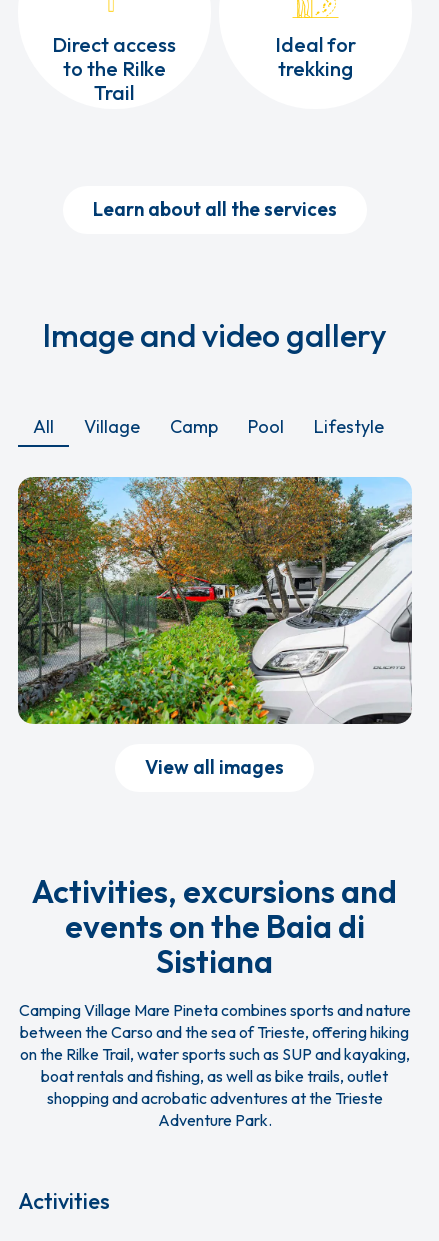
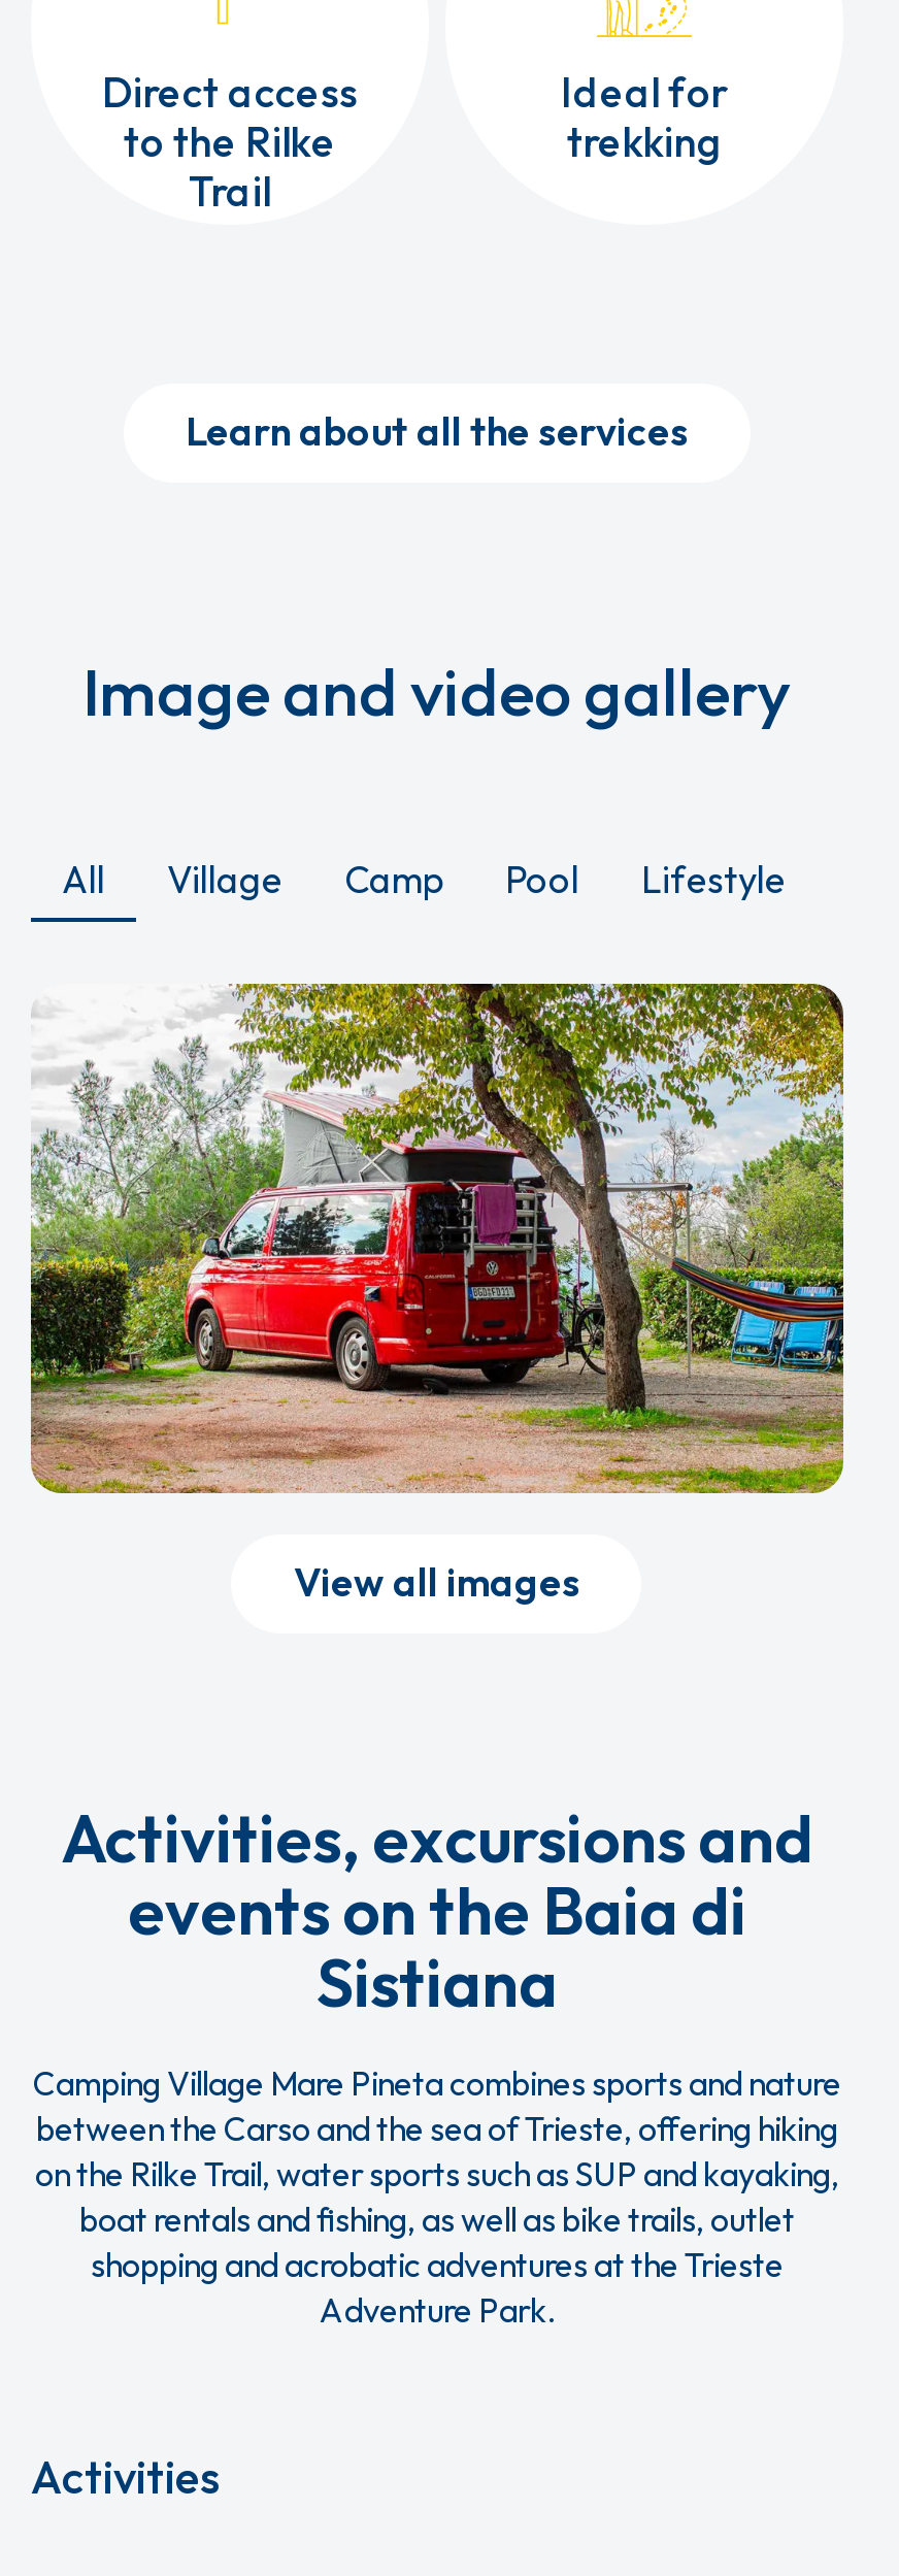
- [image]
+ [image]
